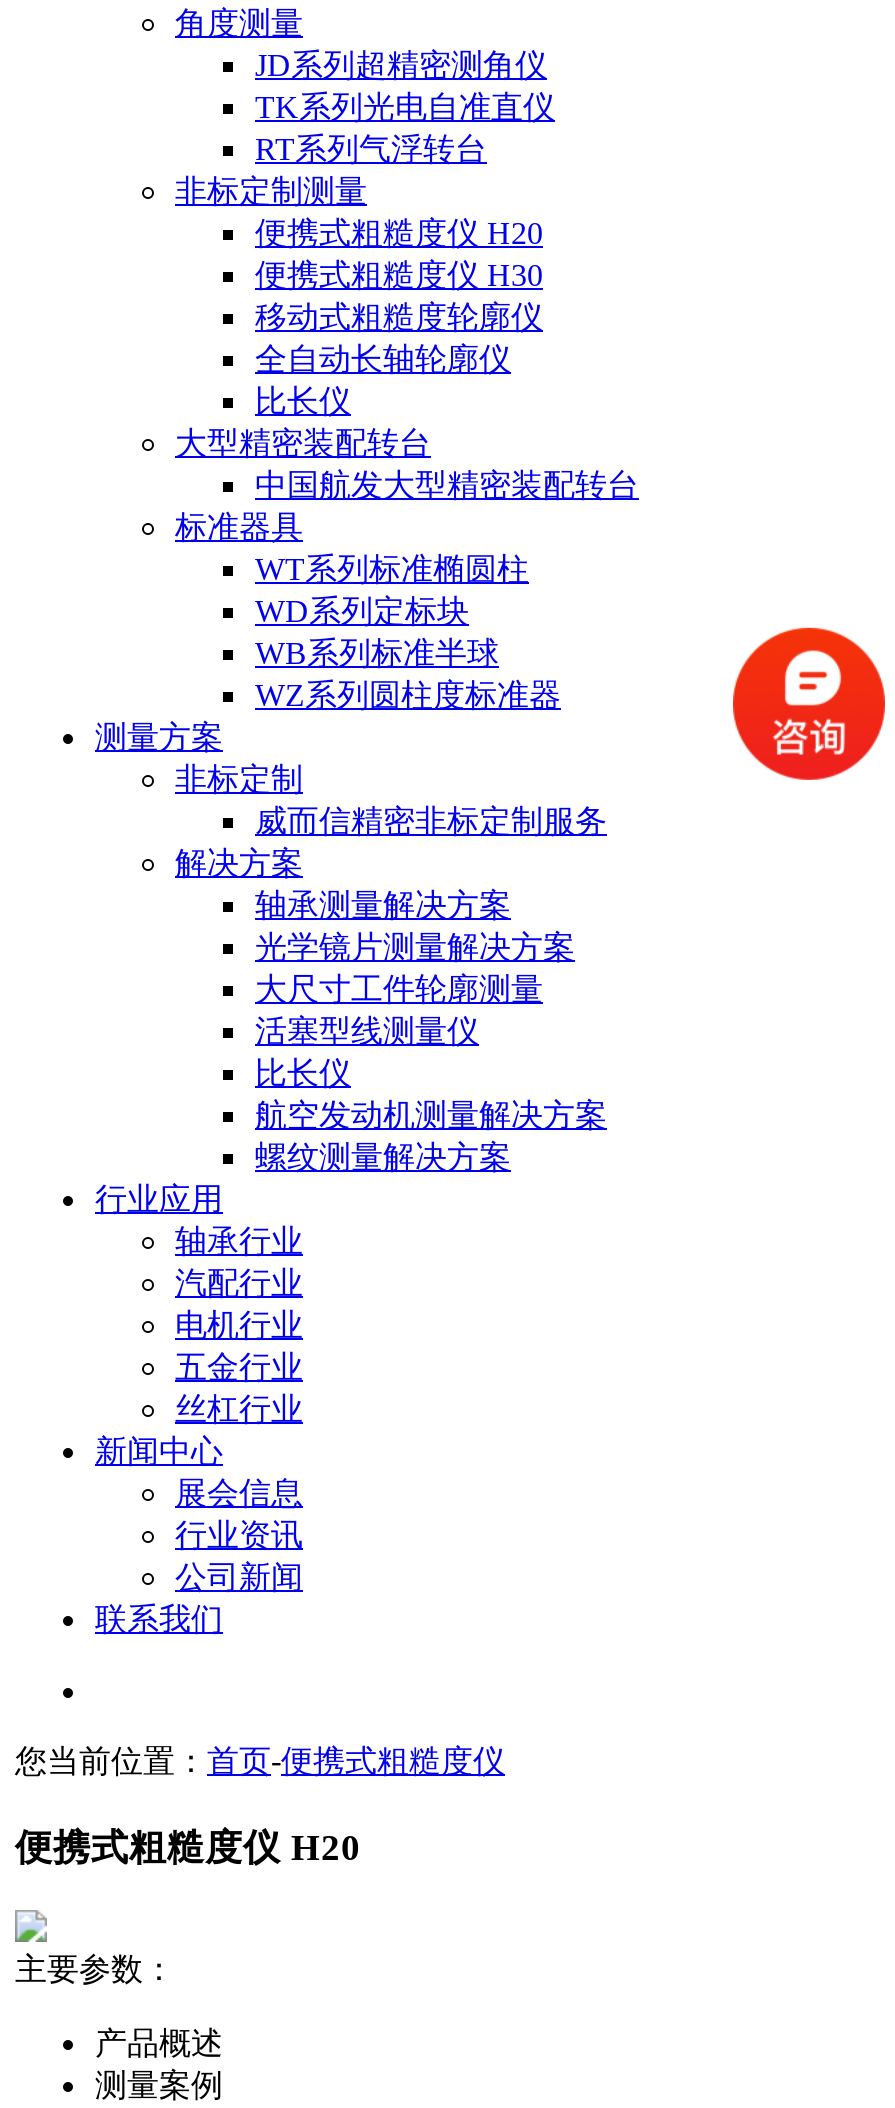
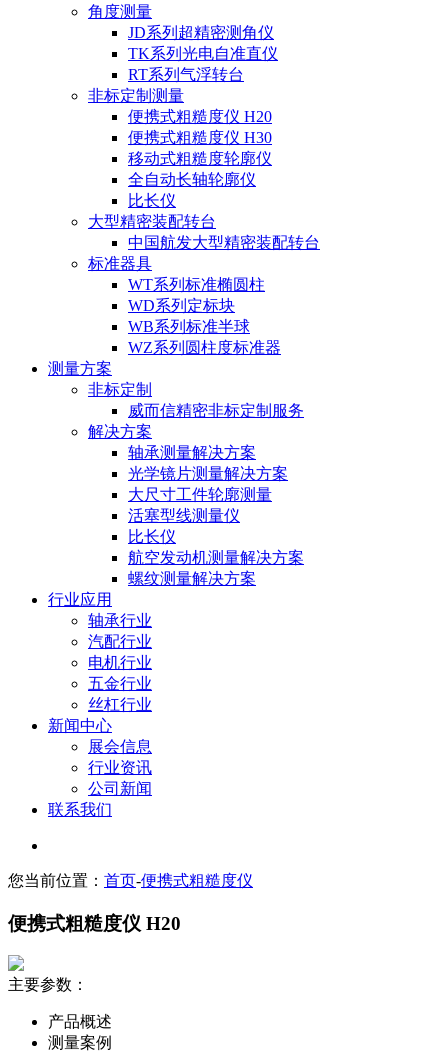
- [image]
